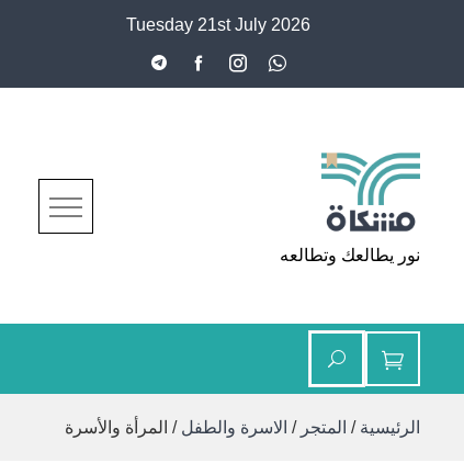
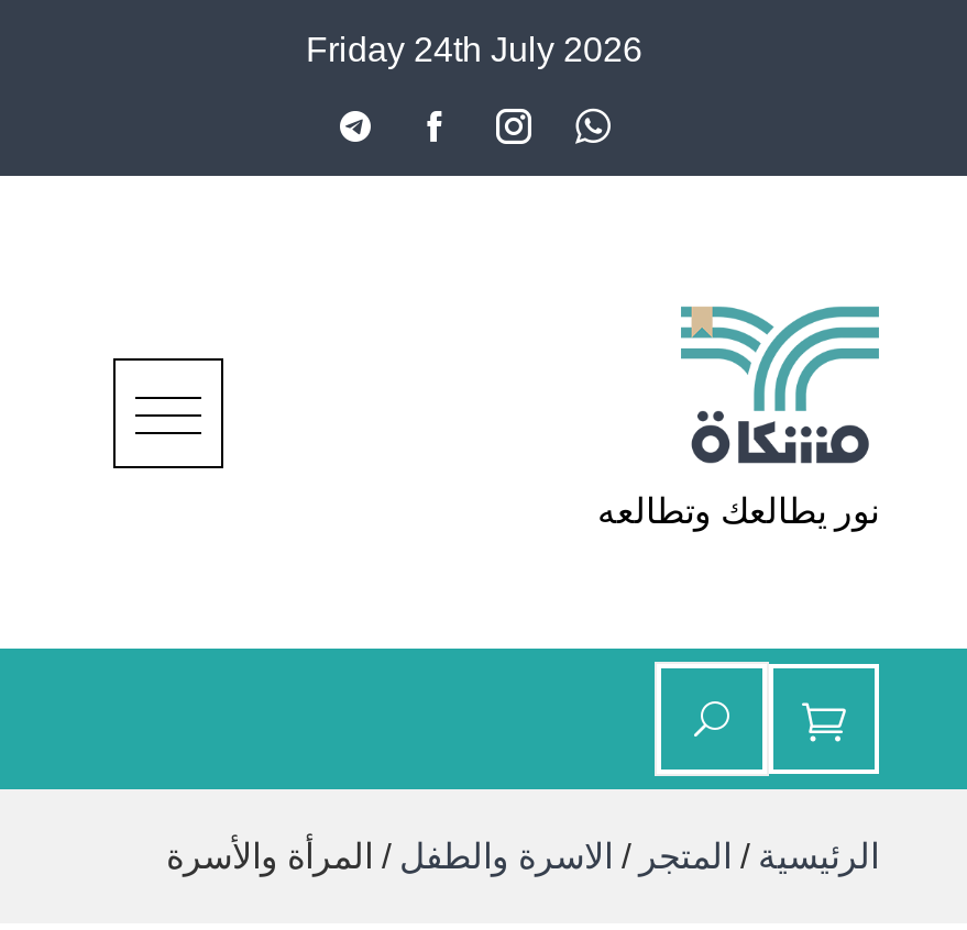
- Tuesday 21st July 2026
+ Friday 24th July 2026
